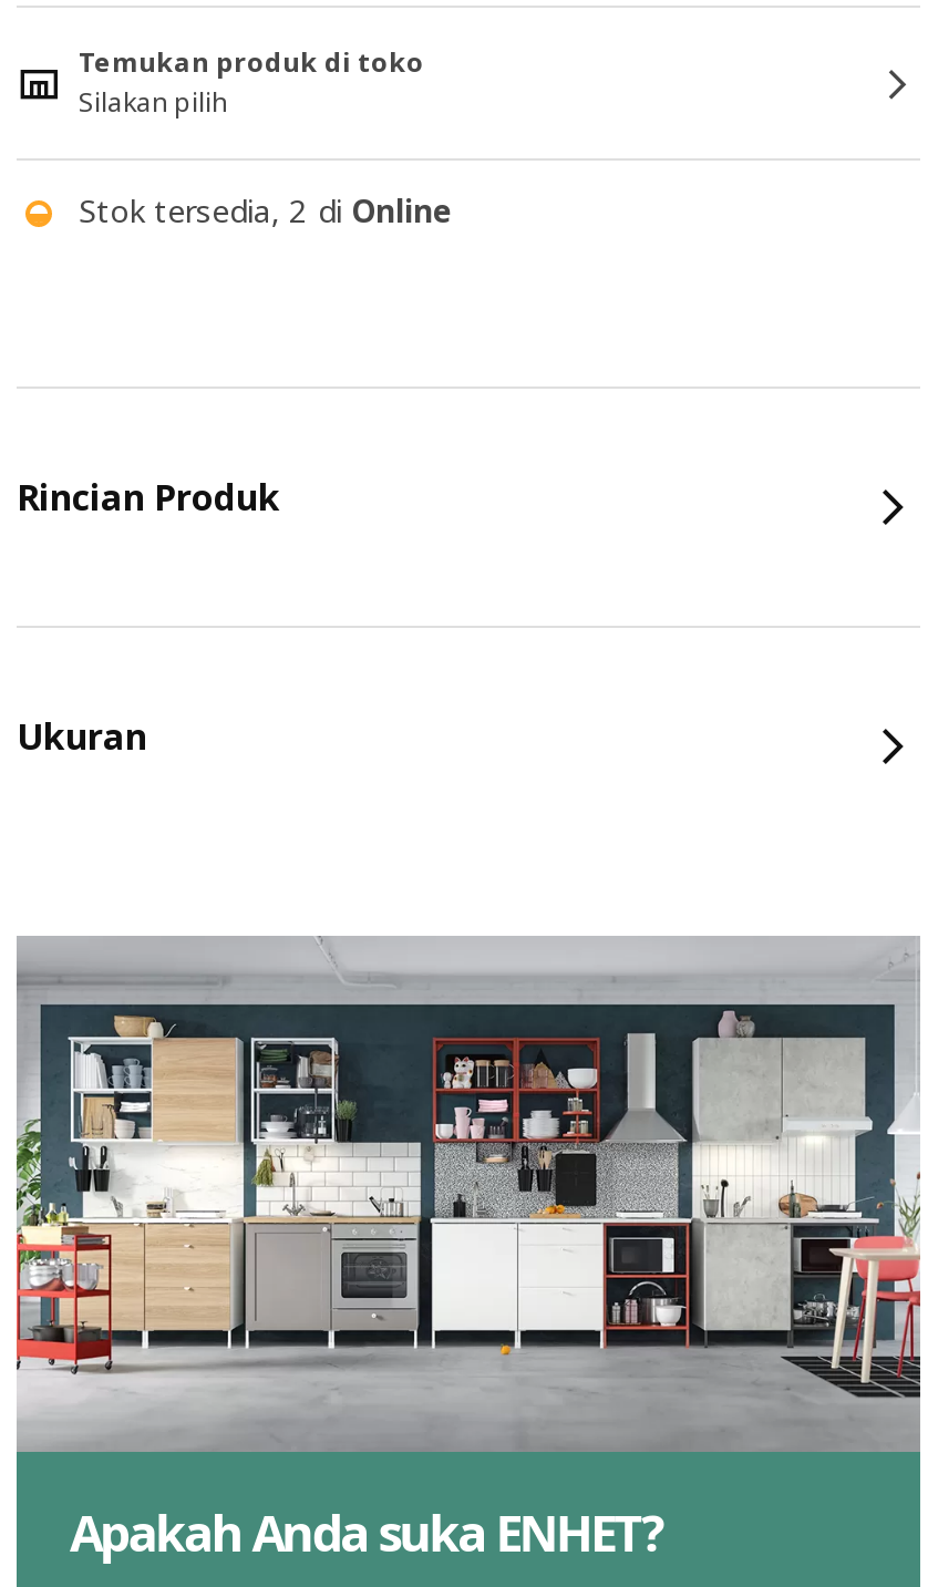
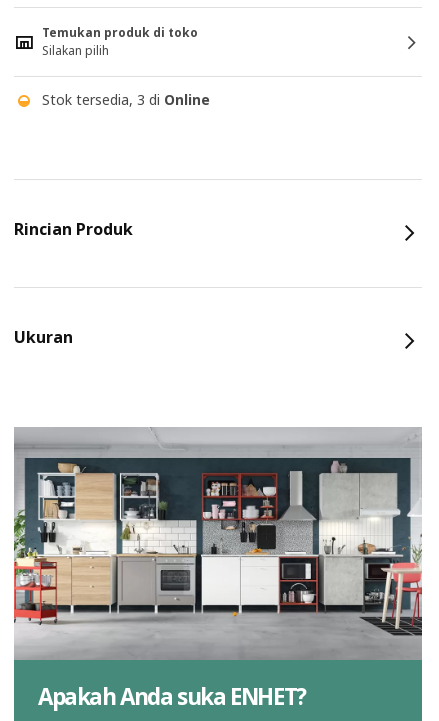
- Stok tersedia, 2 di Online
+ Stok tersedia, 3 di Online
